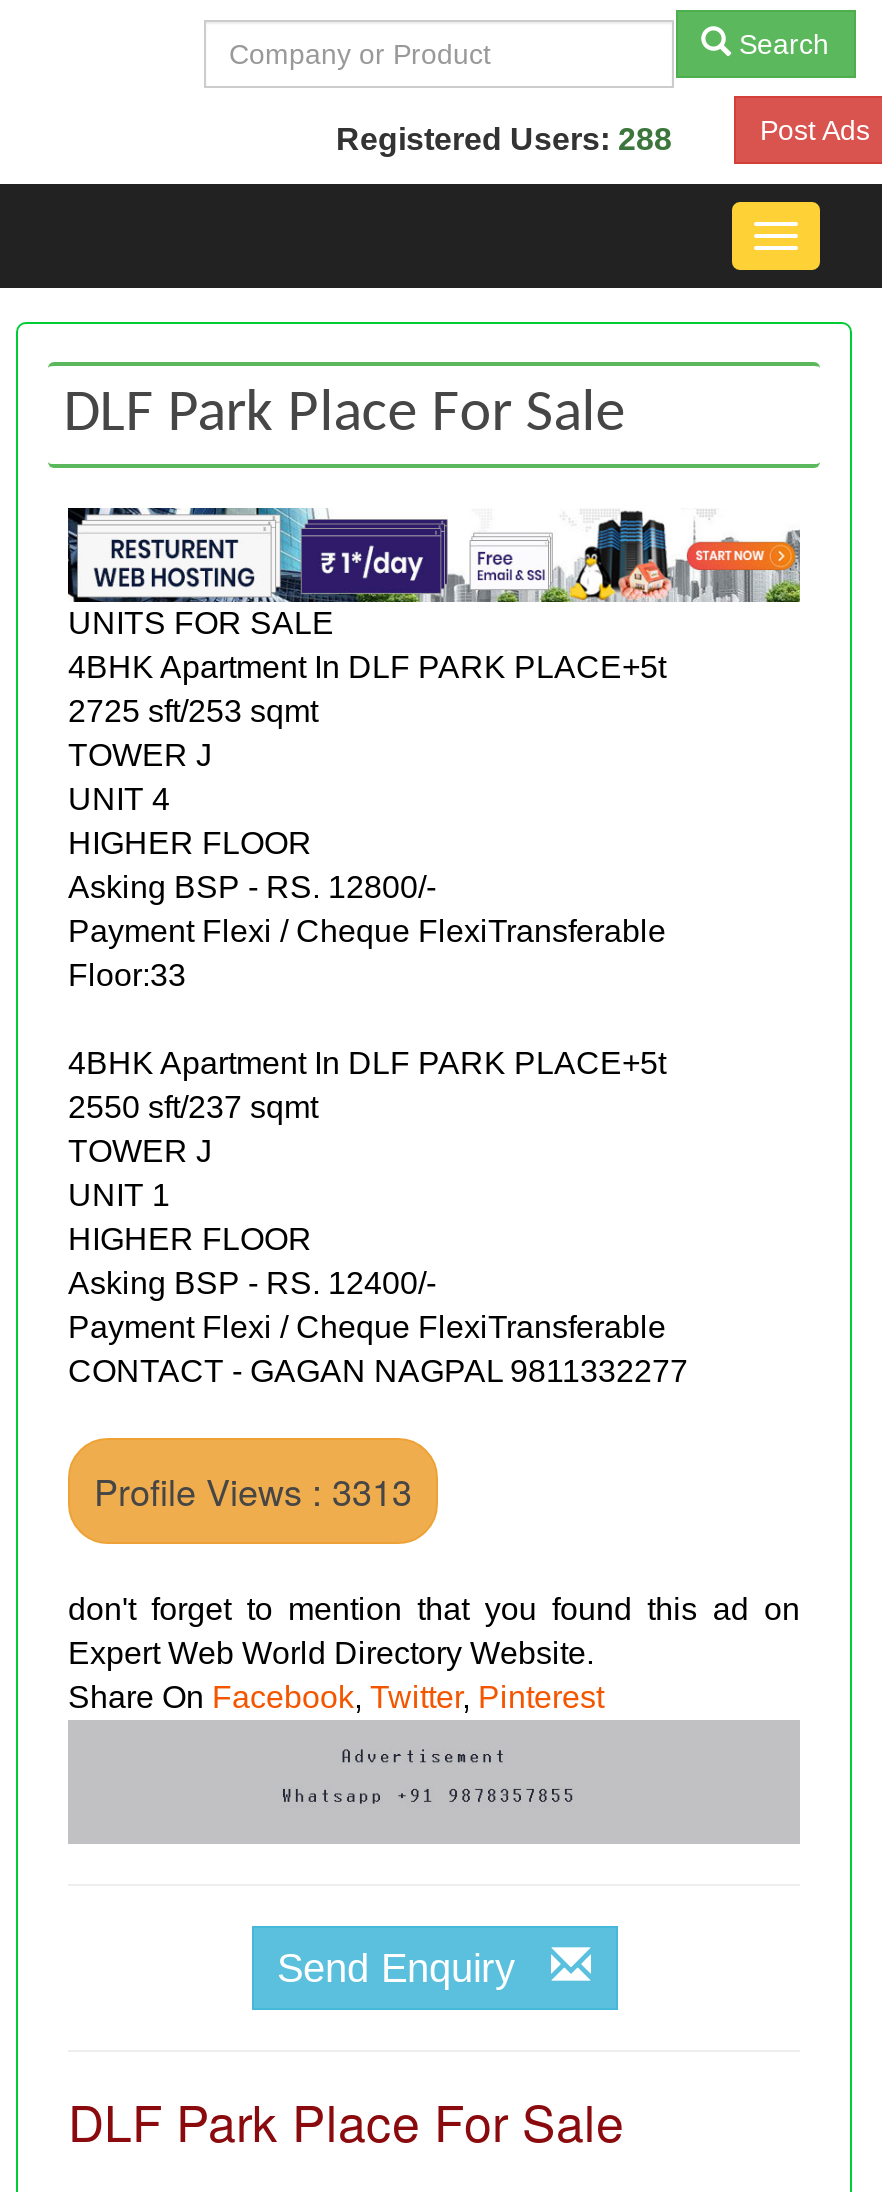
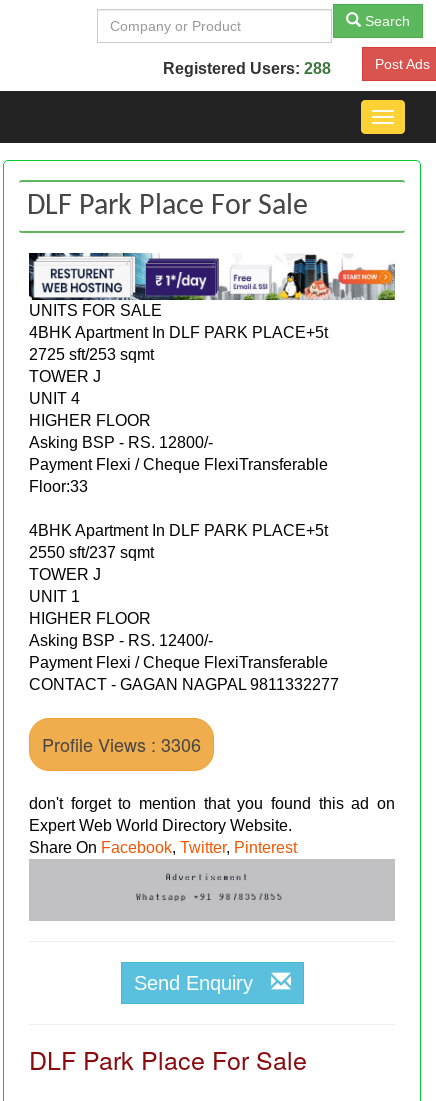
- Profile Views : 3313
+ Profile Views : 3306
